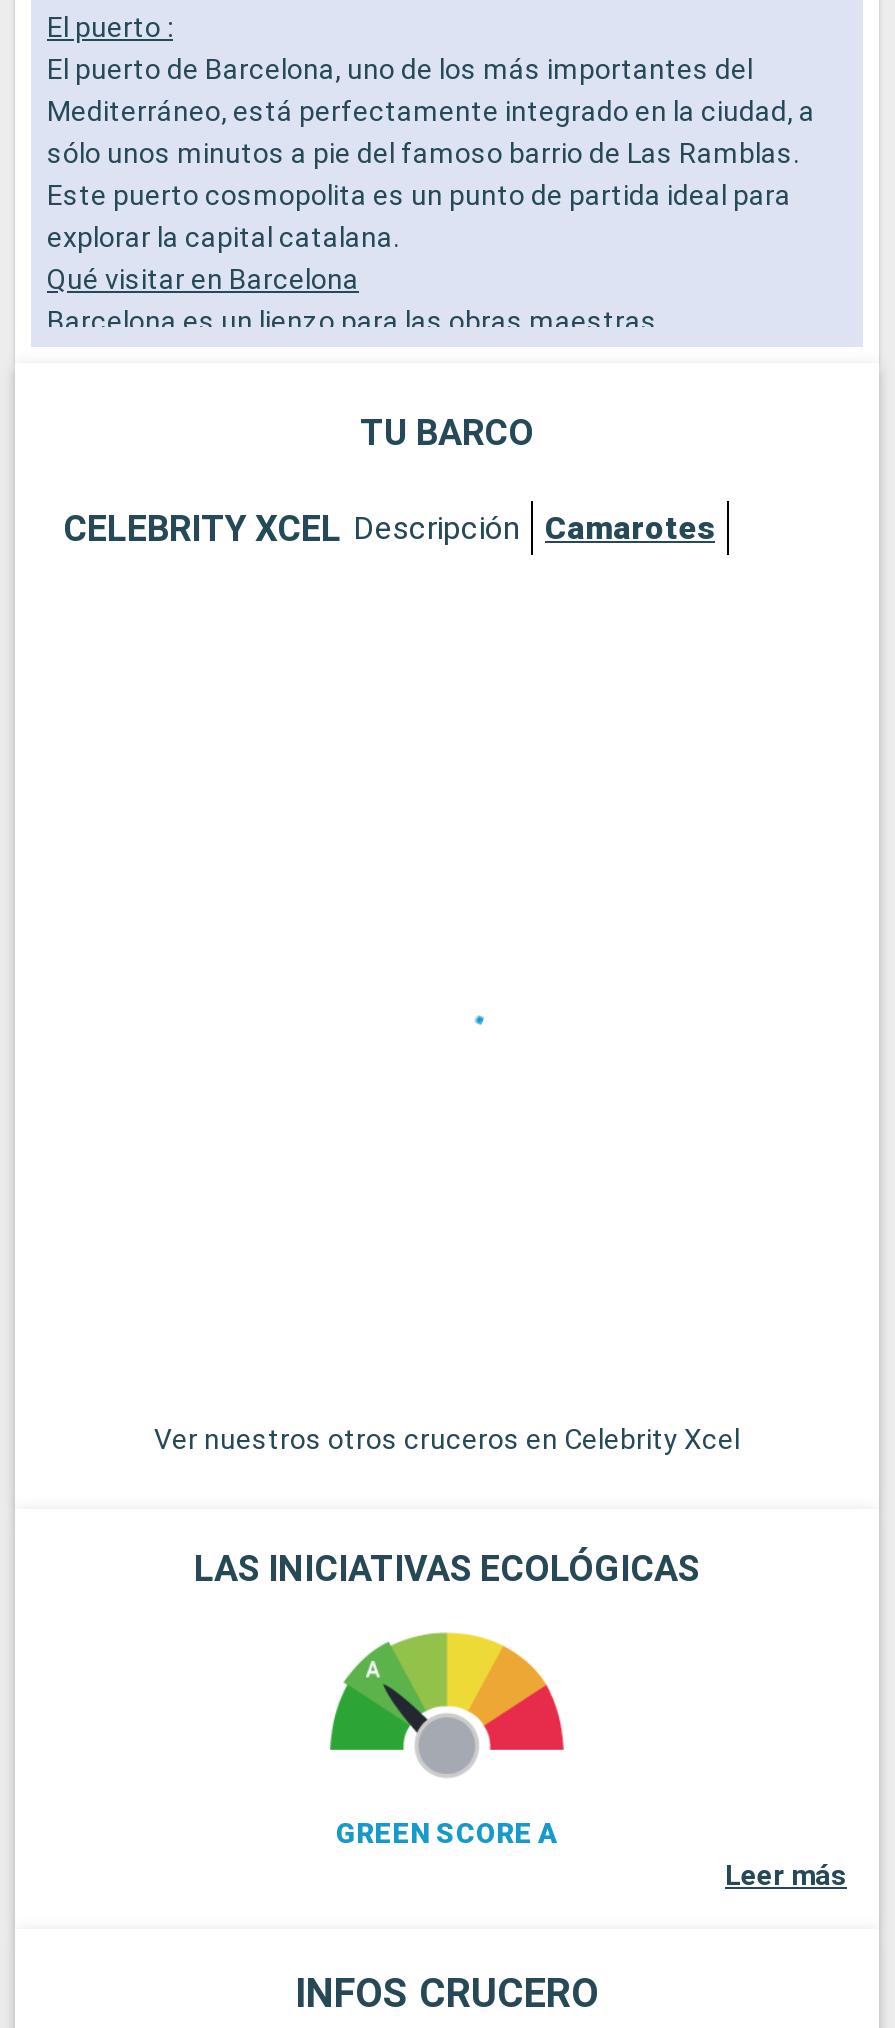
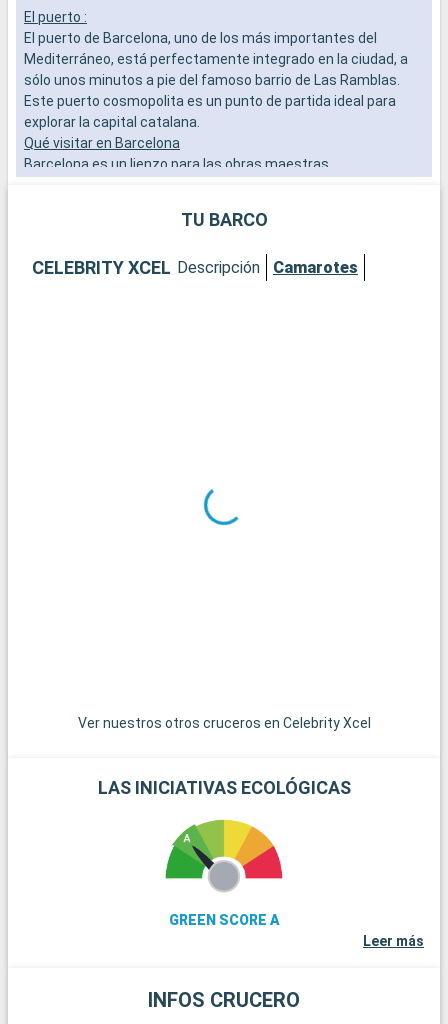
+ [image]
